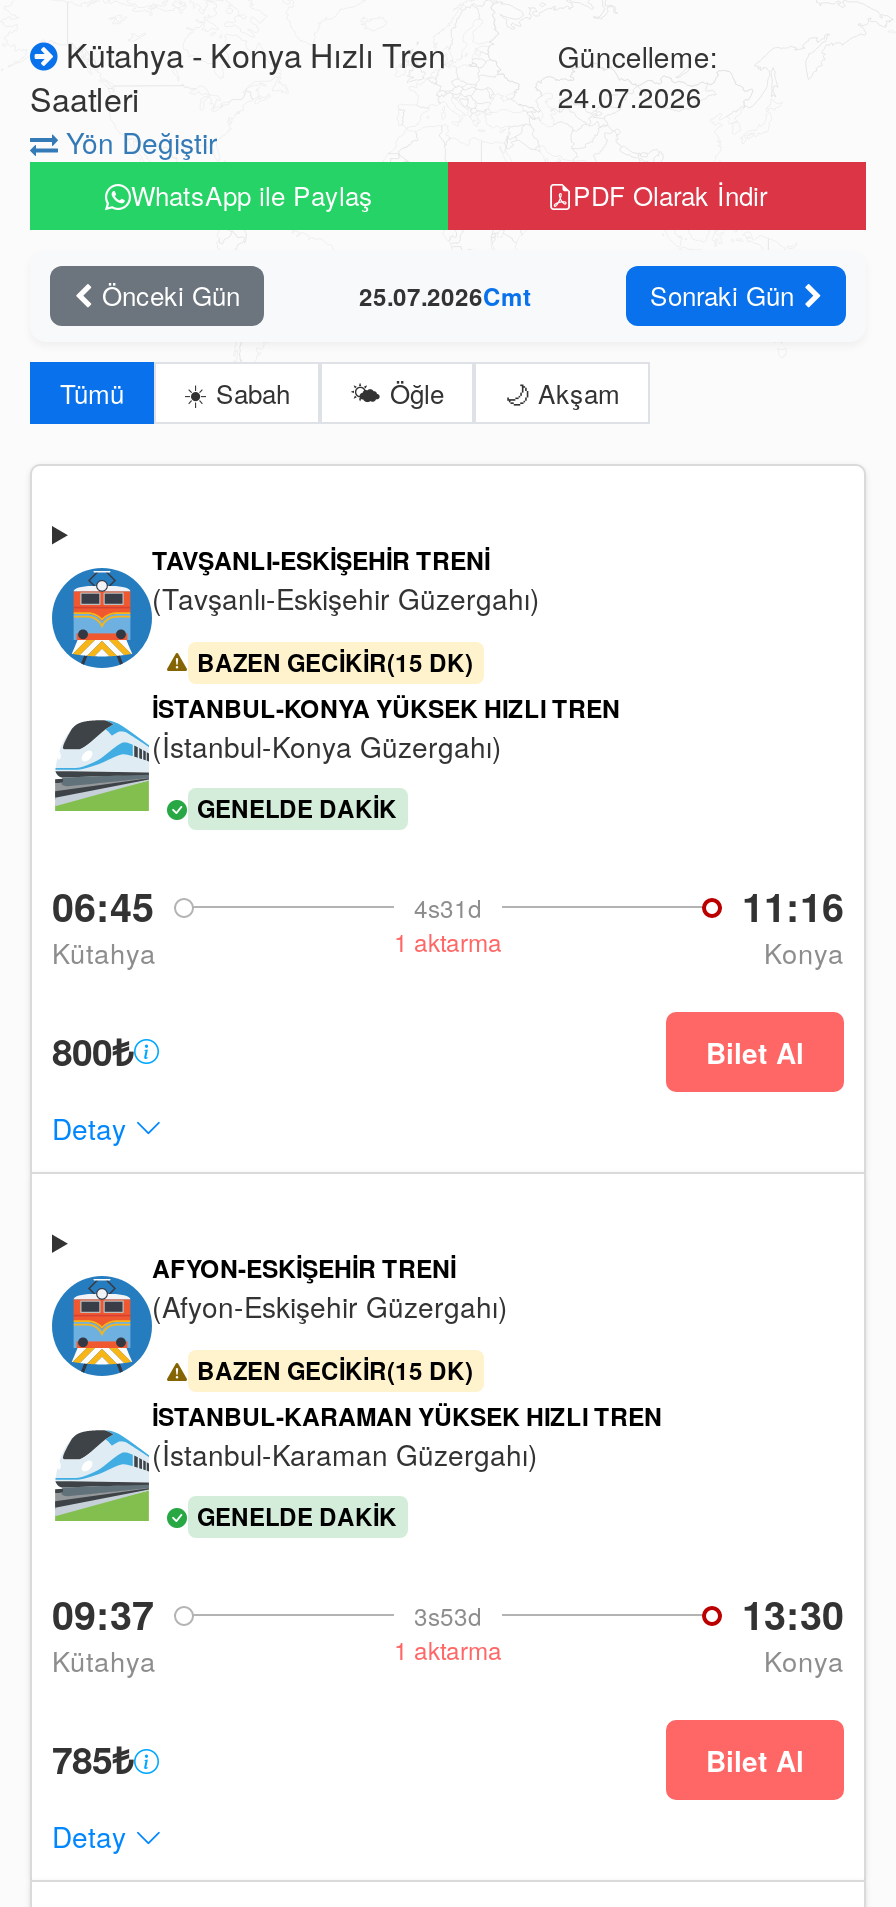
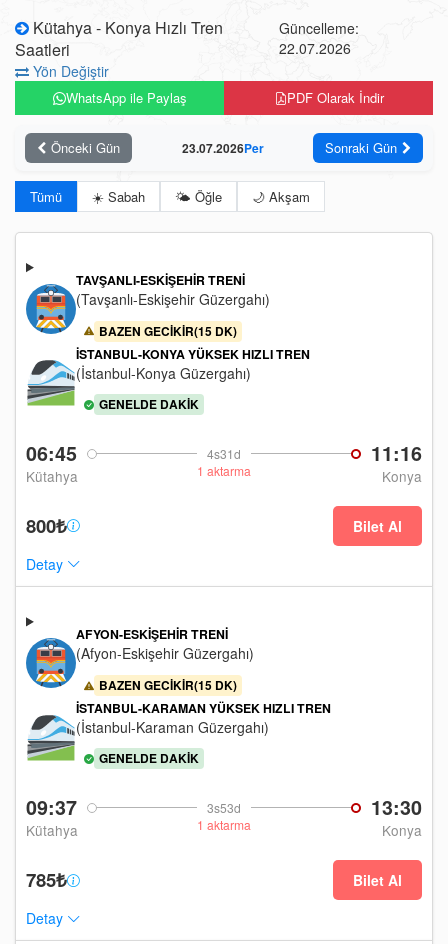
- 24.07.2026
+ 22.07.2026

- 25.07.2026Cmt
+ 23.07.2026Per
